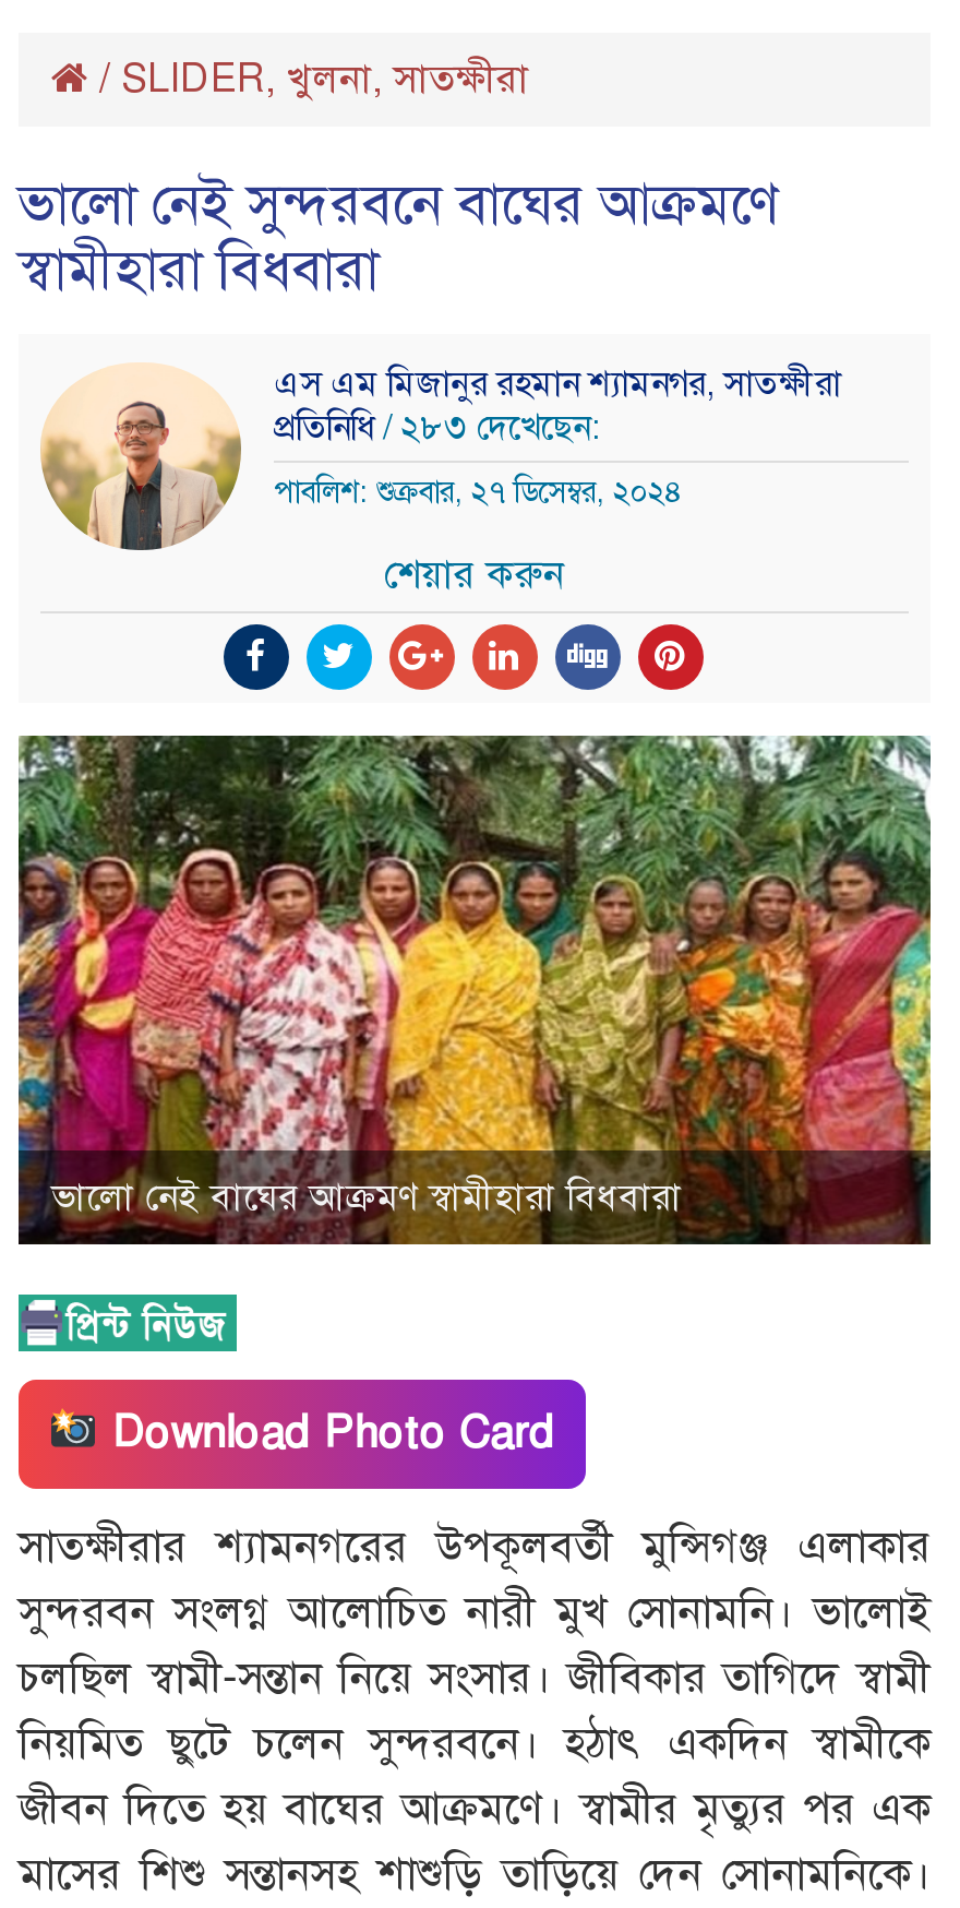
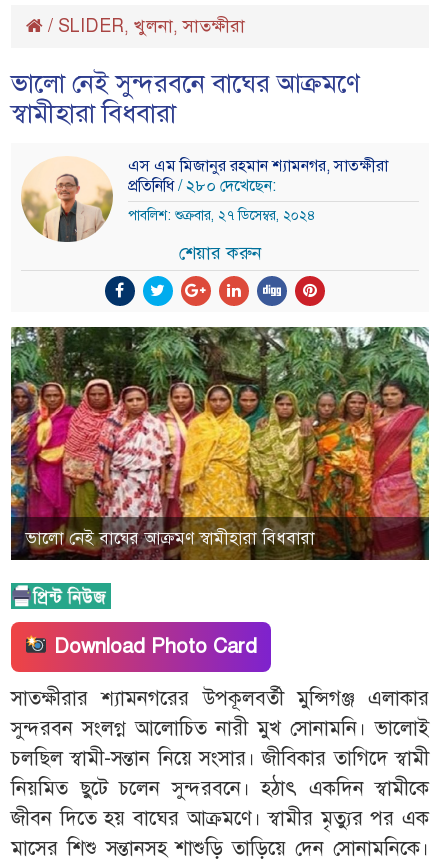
- প্রতিনিধি / ২৮৩ দেখেছেন:
+ প্রতিনিধি / ২৮০ দেখেছেন:
